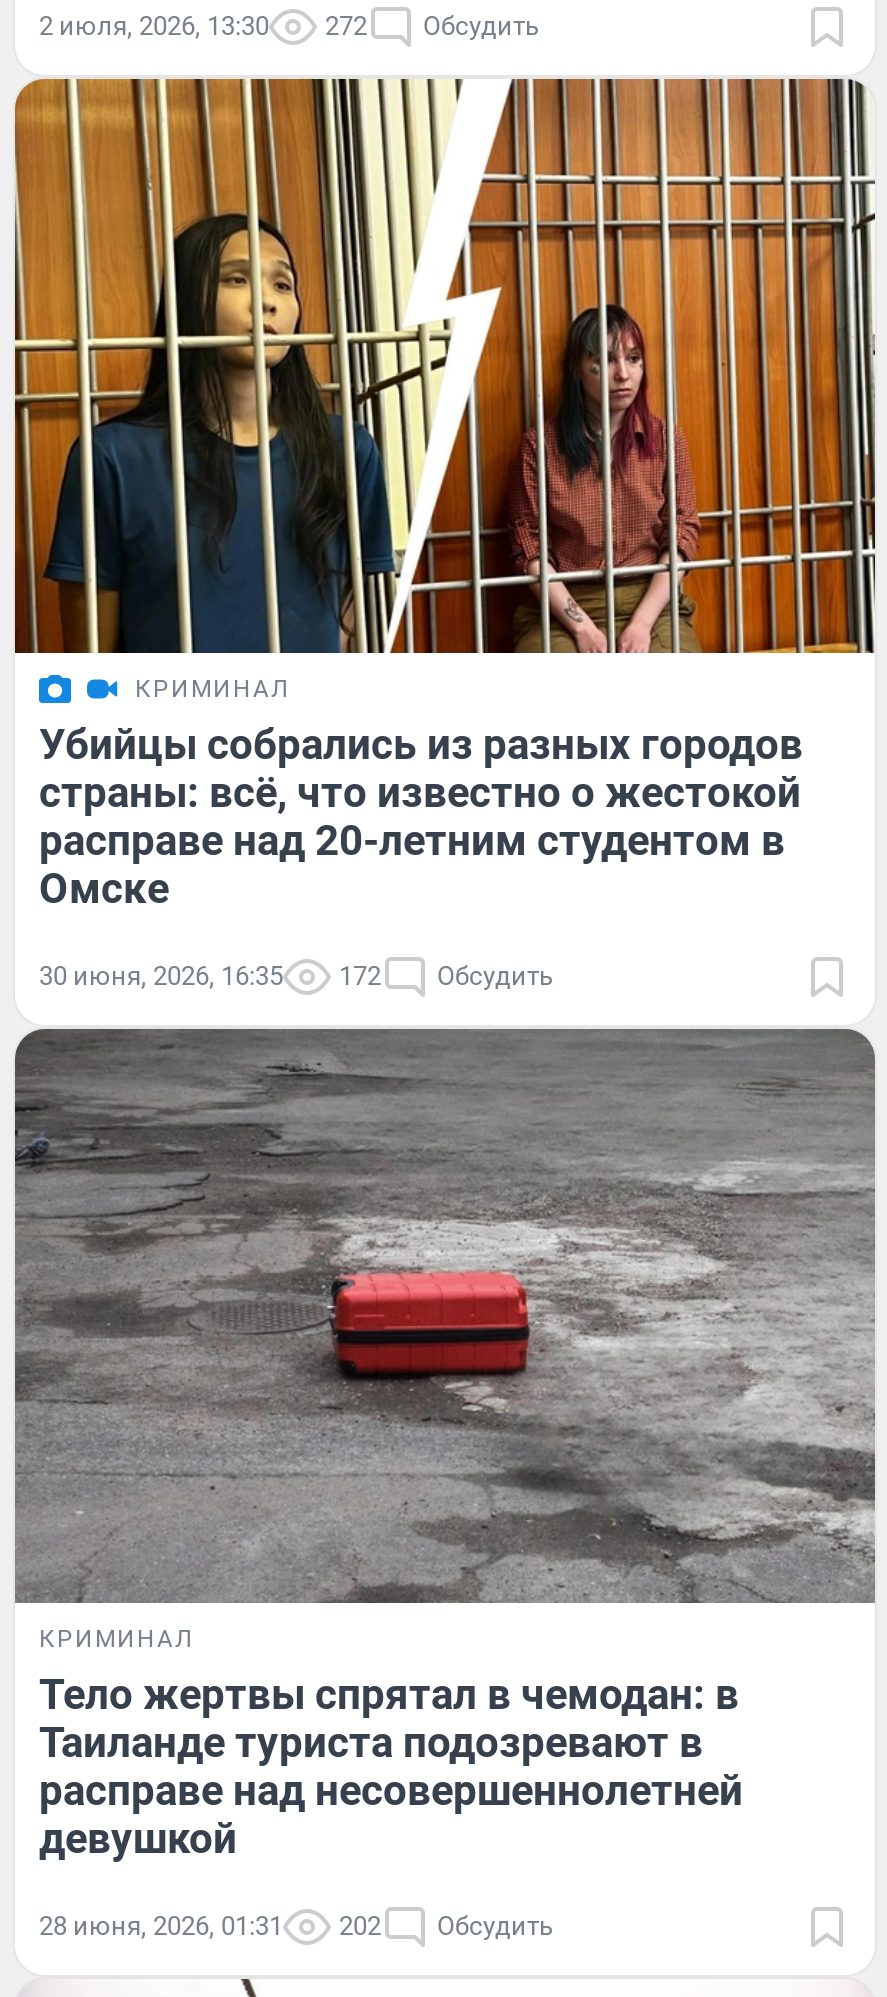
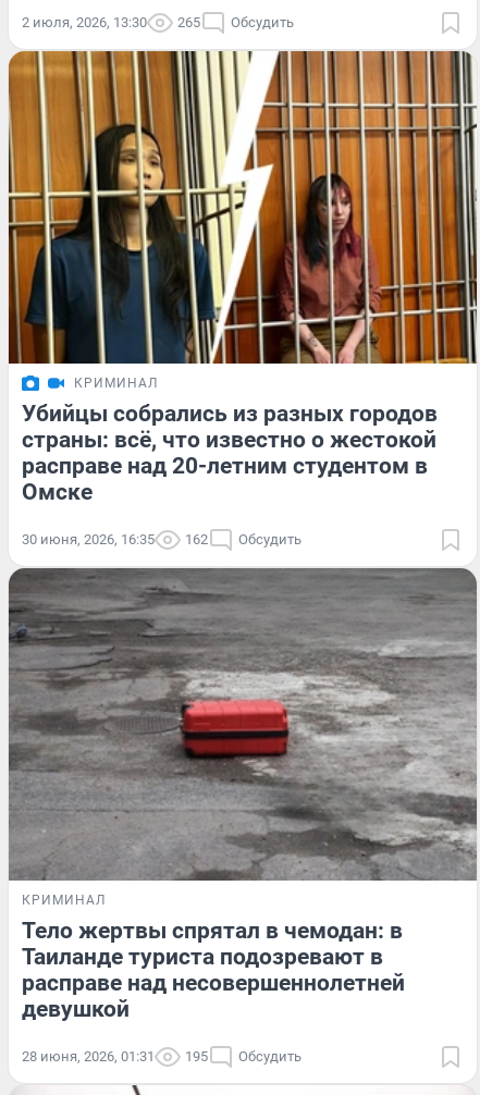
- 2 июля, 2026, 13:30 272 Обсудить
+ 2 июля, 2026, 13:30 265 Обсудить

- 30 июня, 2026, 16:35 172 Обсудить
+ 30 июня, 2026, 16:35 162 Обсудить

- 28 июня, 2026, 01:31 202 Обсудить
+ 28 июня, 2026, 01:31 195 Обсудить
